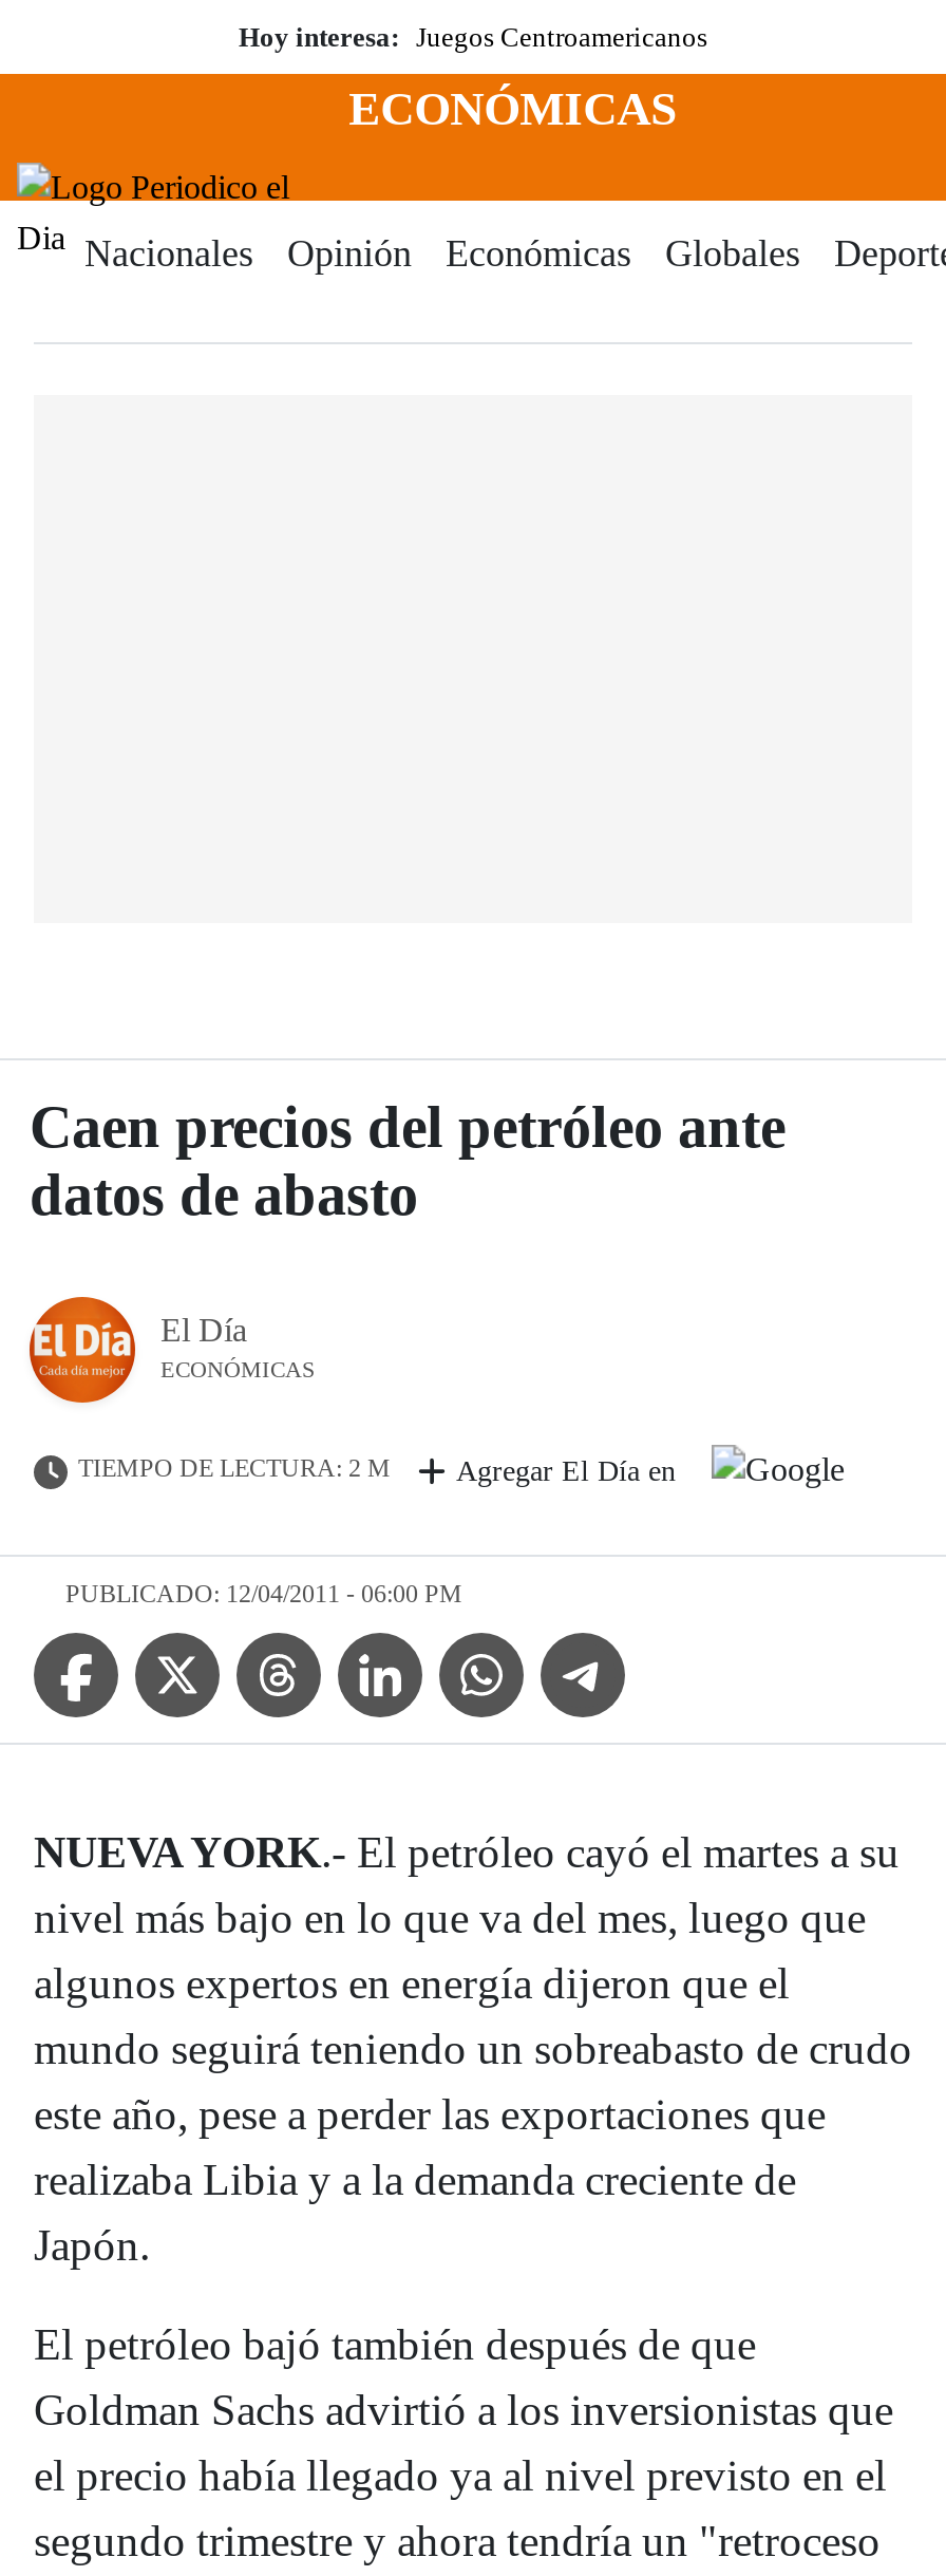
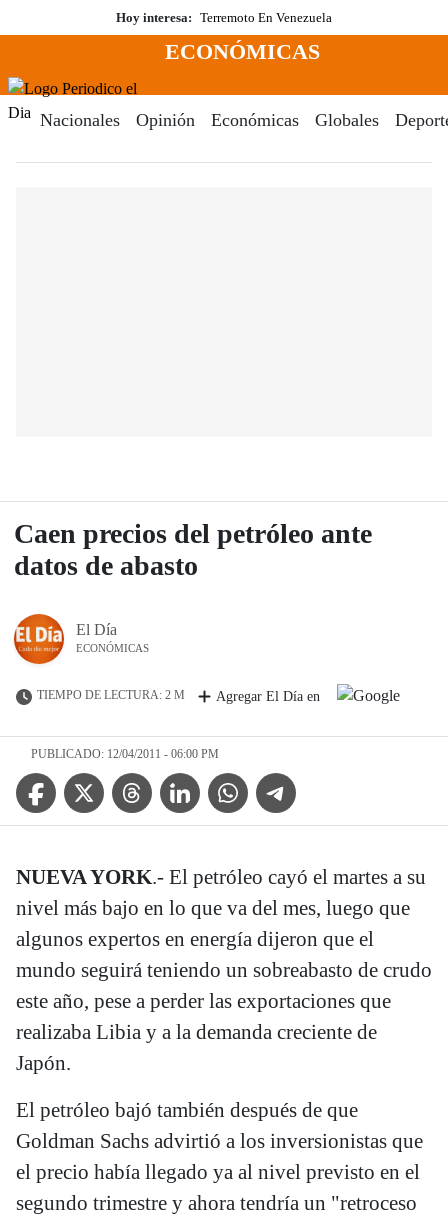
- Hoy interesa: Juegos Centroamericanos
+ Hoy interesa: Terremoto En Venezuela
